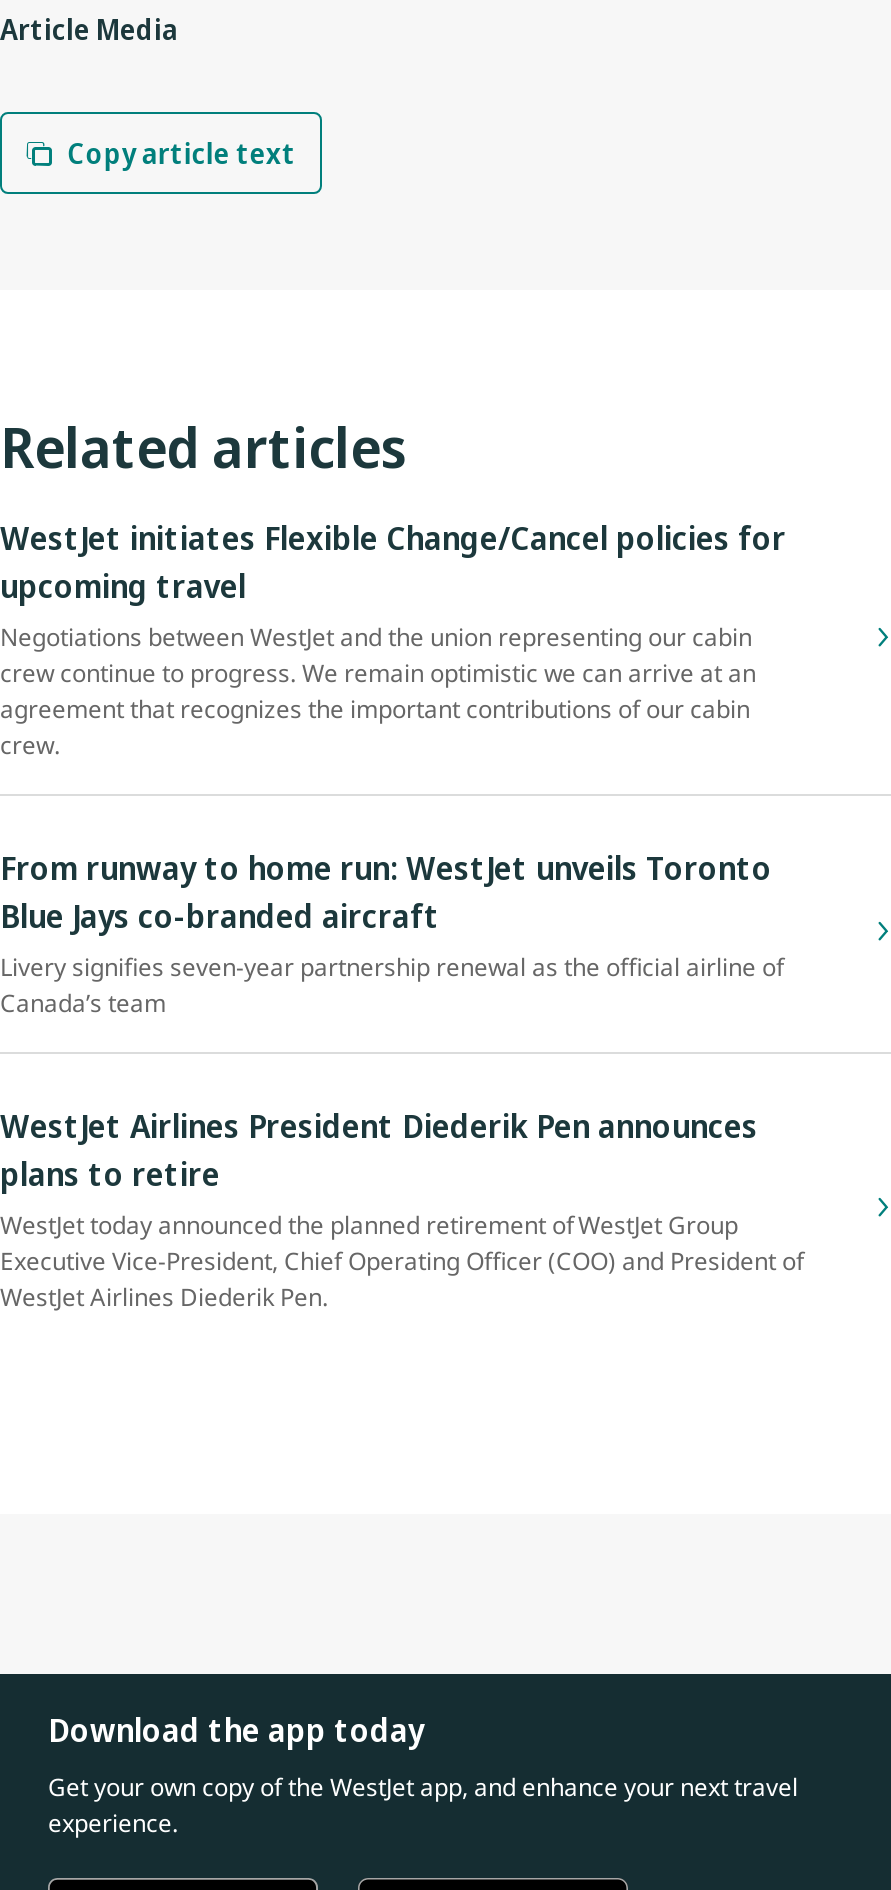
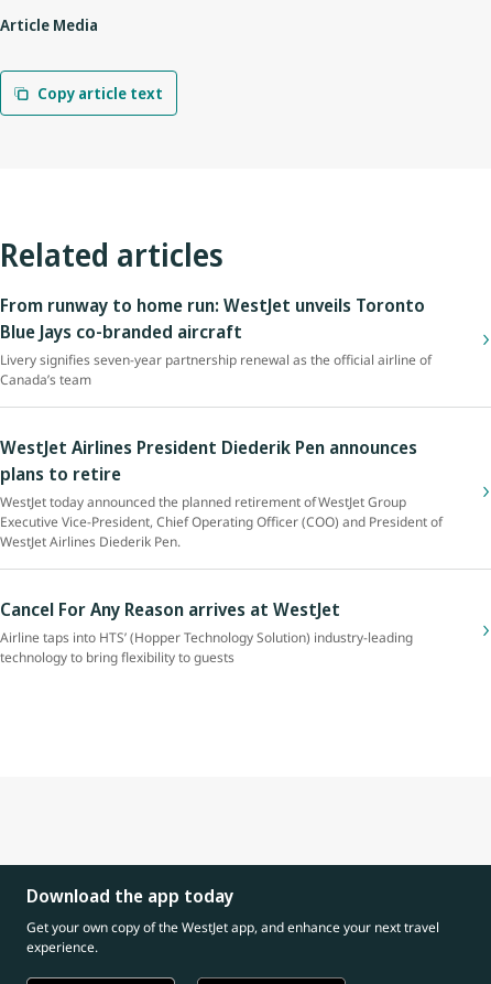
- WestJet initiates Flexible Change/Cancel policies for
- upcoming travel
- Negotiations between WestJet and the union representing our cabin
- crew continue to progress. We remain optimistic we can arrive at an
- agreement that recognizes the important contributions of our cabin
- crew.

moved up: From runway to home run: WestJet unveils Toronto | Blue Jays co-branded aircraft | Livery signifies seven-year partnership renewal as the official airline of | ... | Executive Vice-President, Chief Operating Officer (COO) and President of | WestJet Airlines Diederik Pen.

+ Cancel For Any Reason arrives at WestJet
+ Airline taps into HTS’ (Hopper Technology Solution) industry-leading
+ technology to bring flexibility to guests
